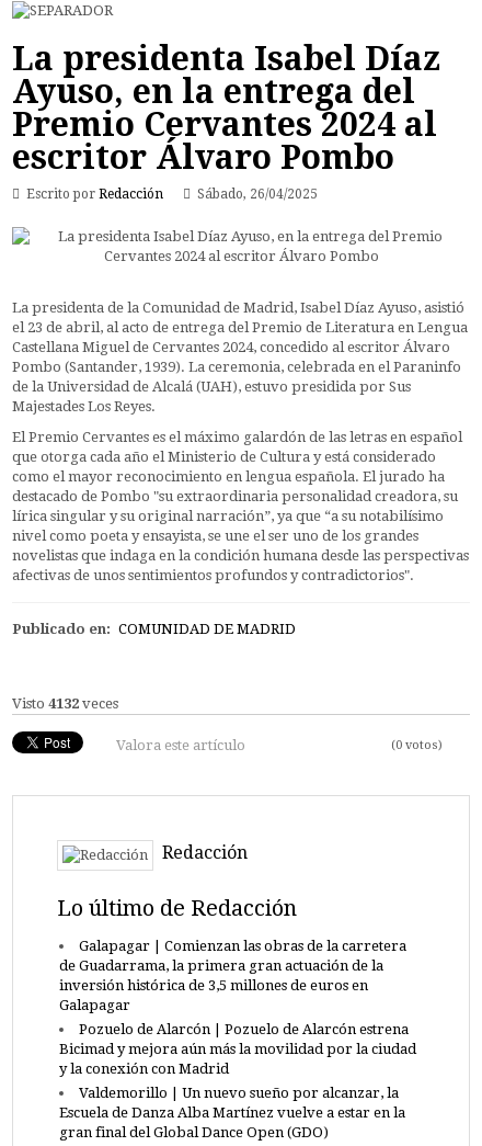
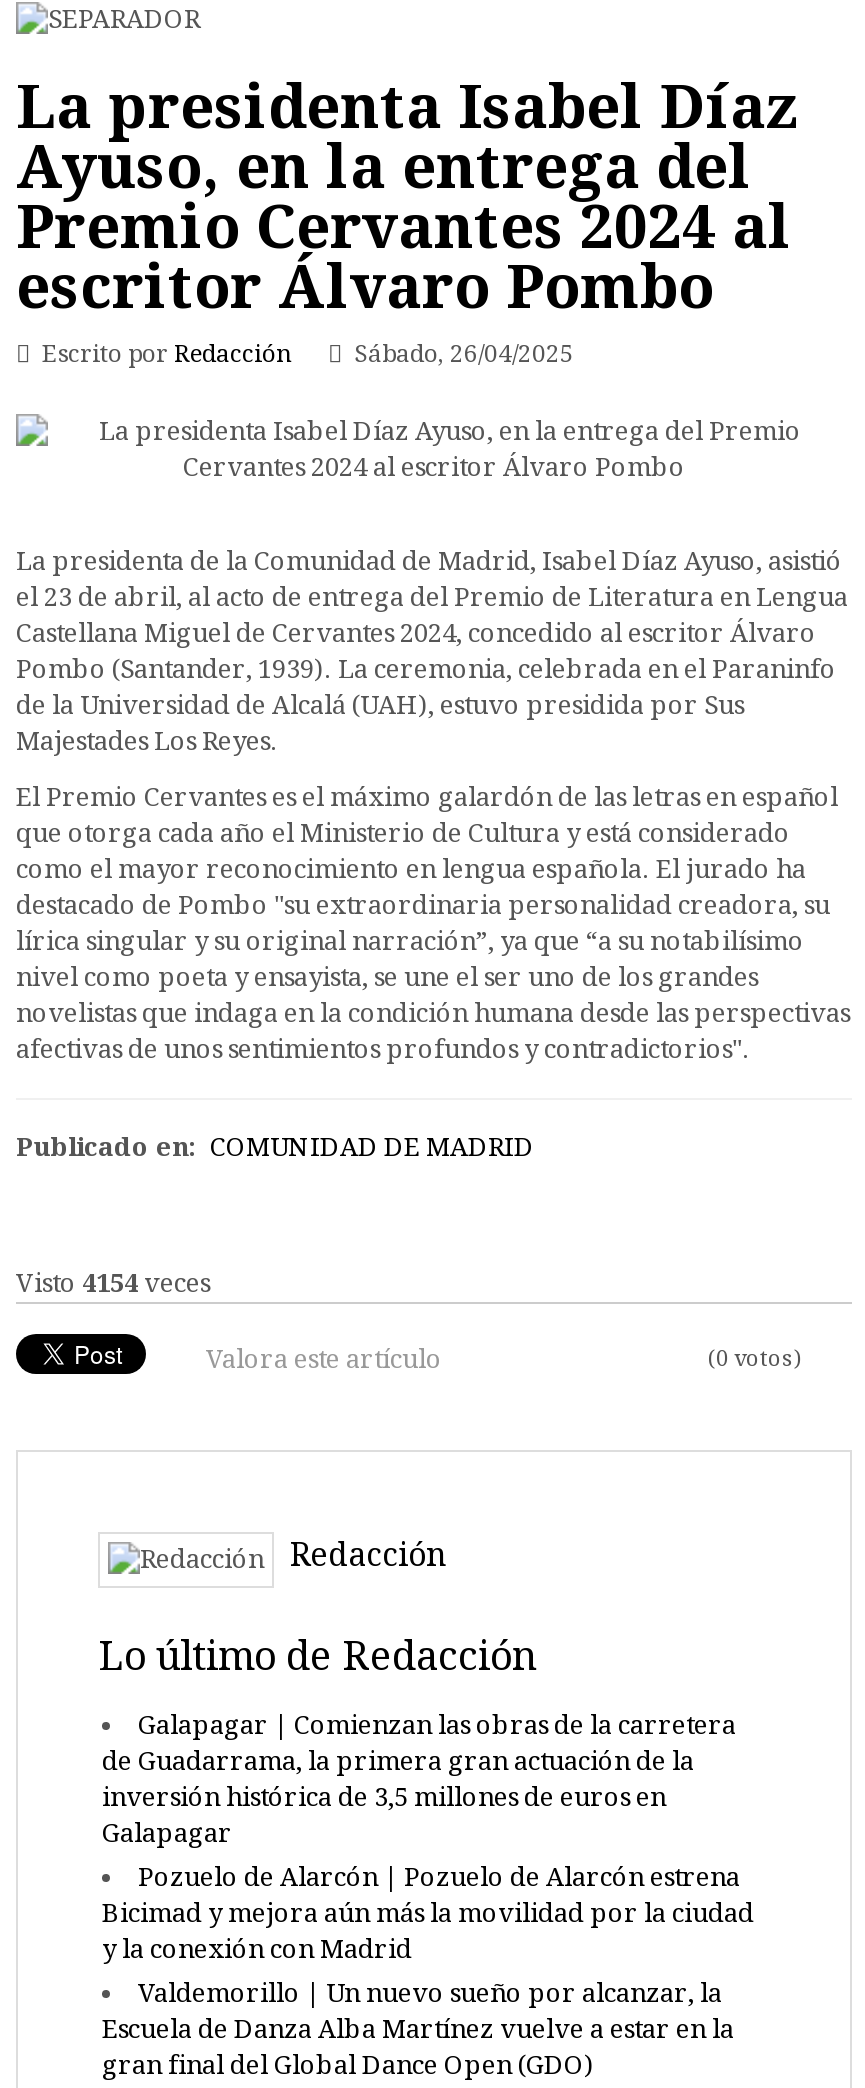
- Visto 4132 veces
+ Visto 4154 veces
